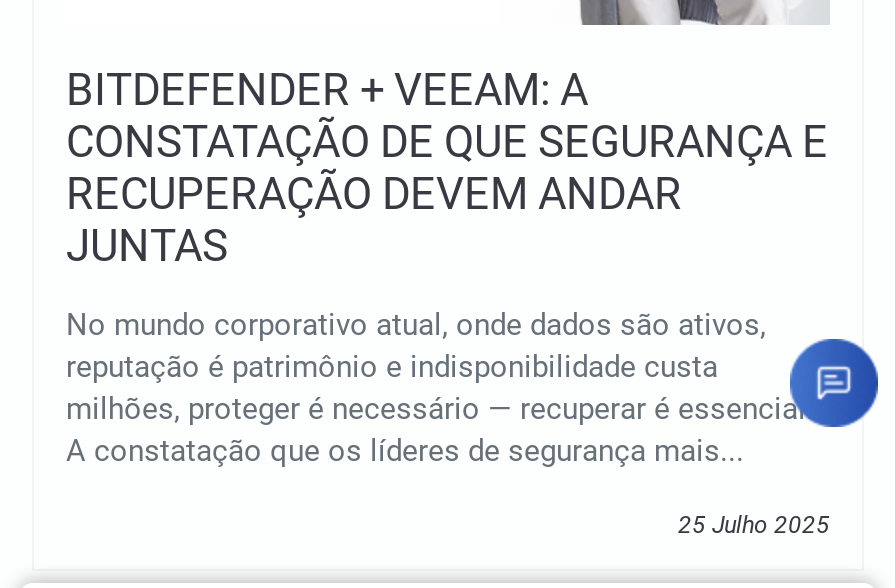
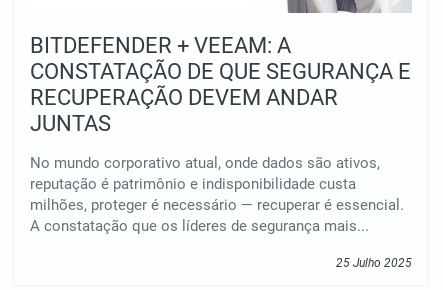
- [image]
